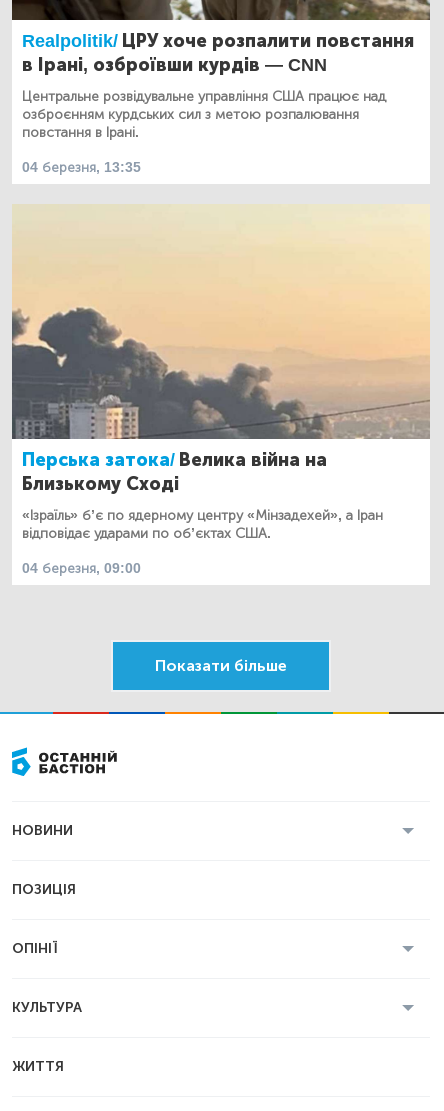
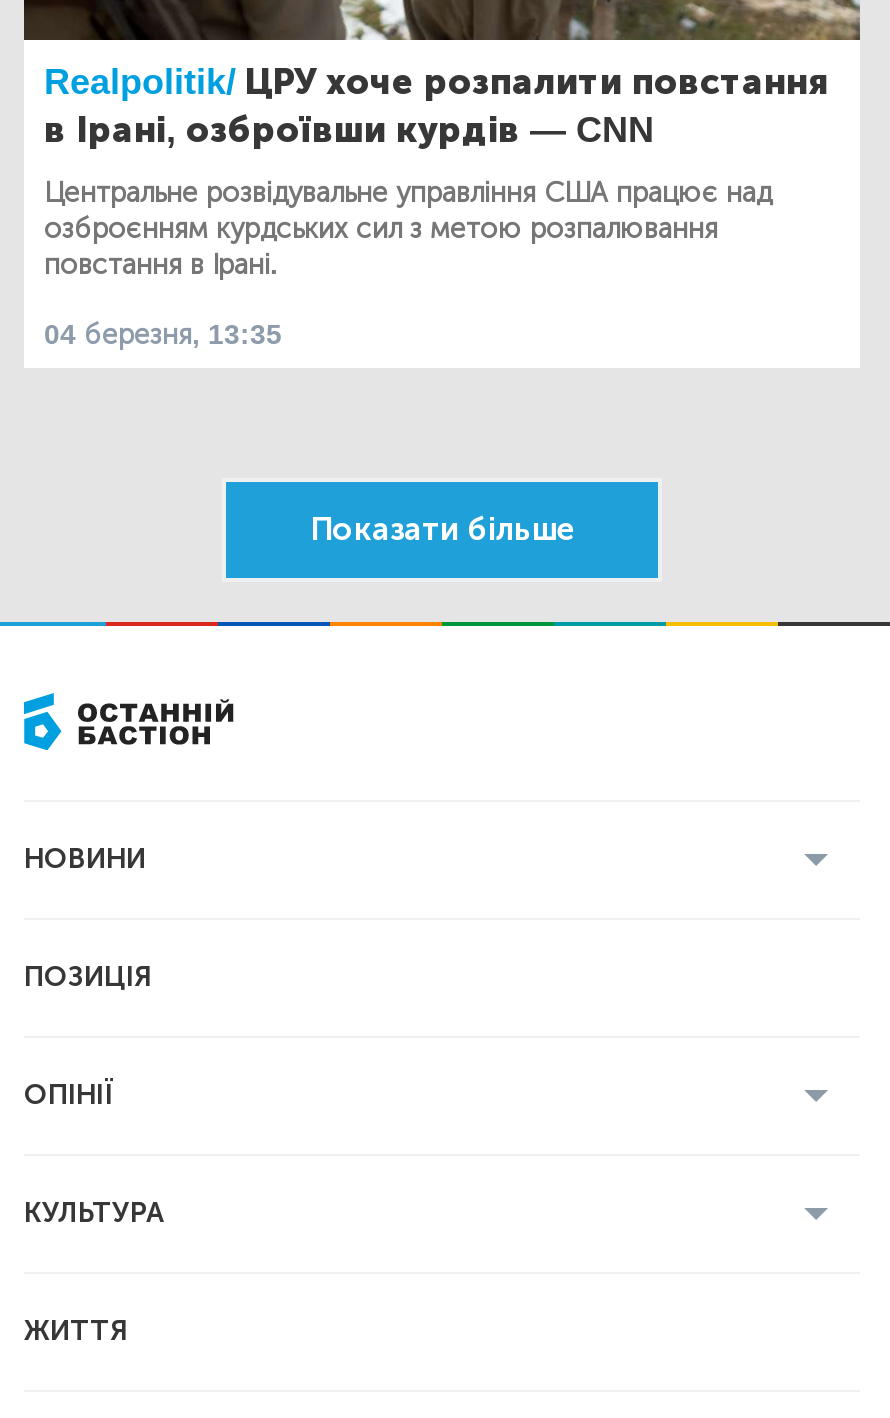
- [image]
- Перська затока/ Велика війна на
- Близькому Сході
- «Ізраїль» б’є по ядерному центру «Мінзадехей», а Іран
- відповідає ударами по об’єктах США.
- 04 березня, 09:00
